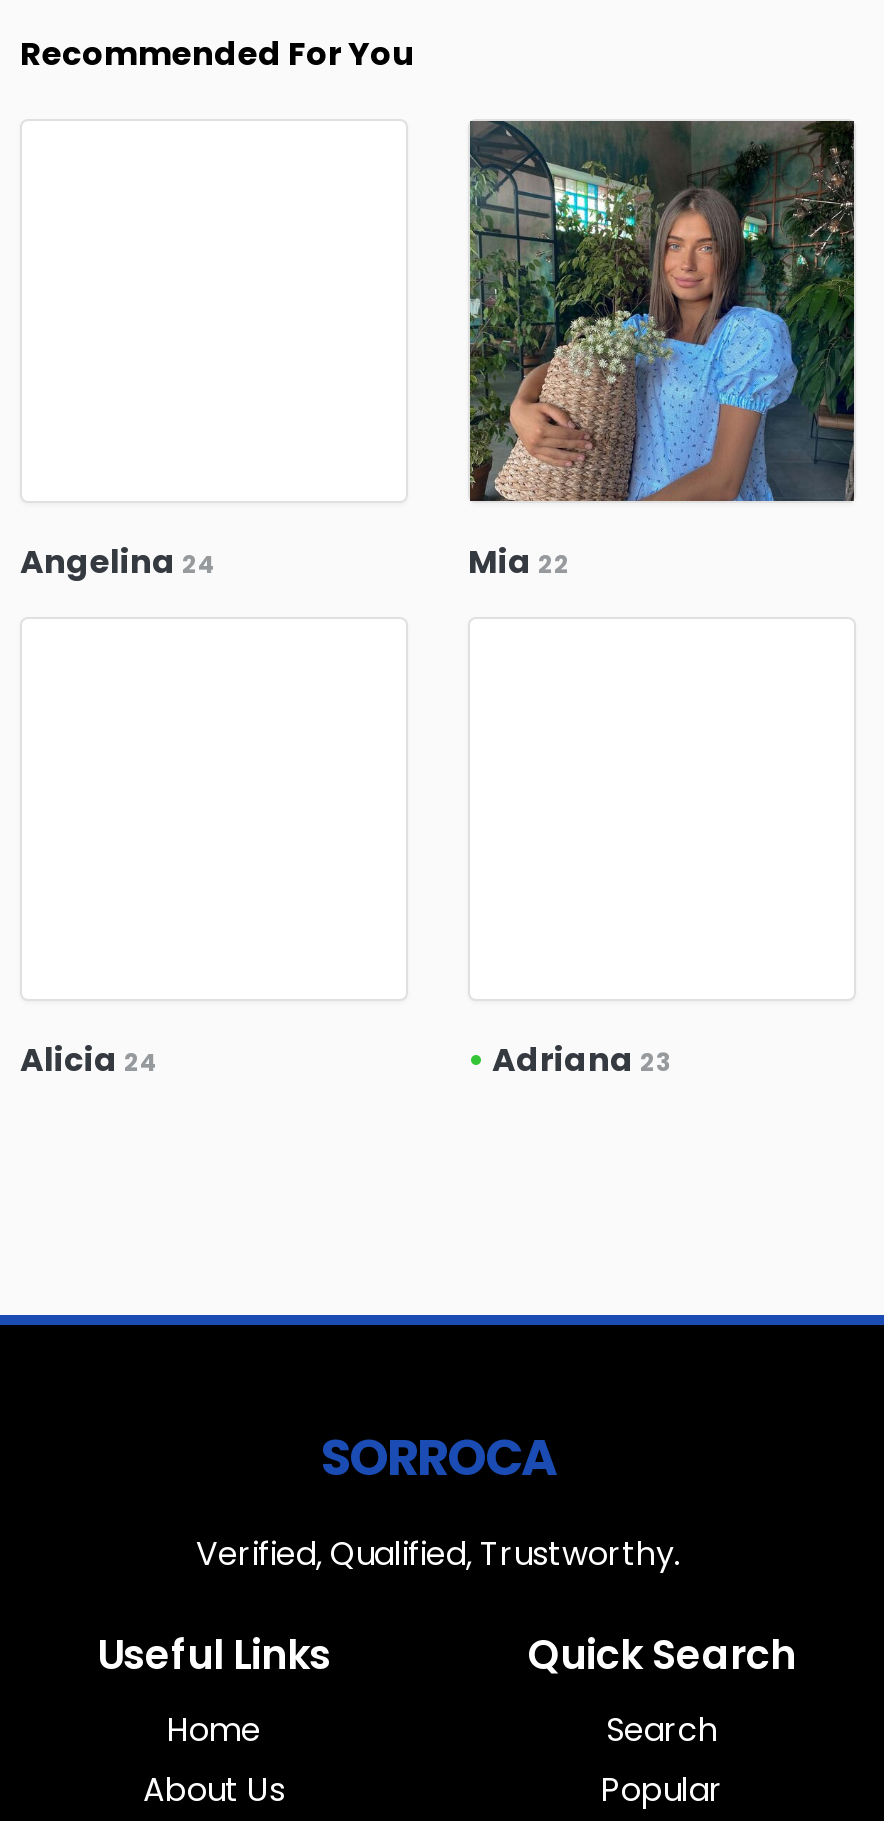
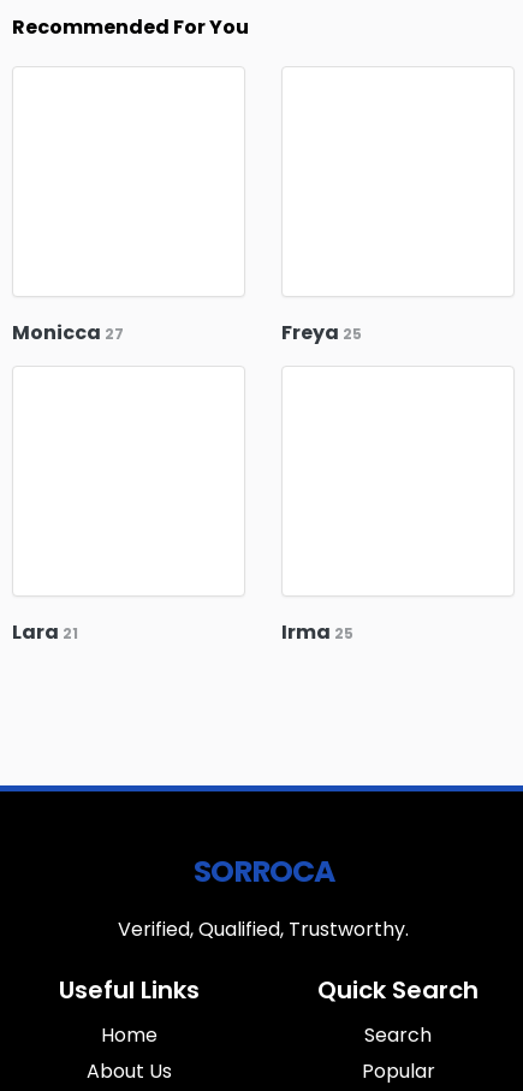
- [image]

- Angelina 24
- Mia 22
+ Monicca 27
+ Freya 25

- Alicia 24
- • Adriana 23
+ Lara 21
+ Irma 25
